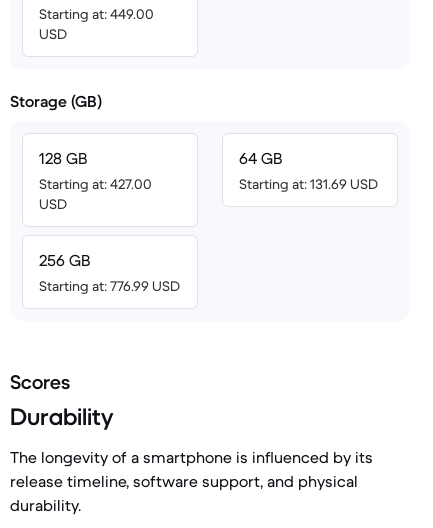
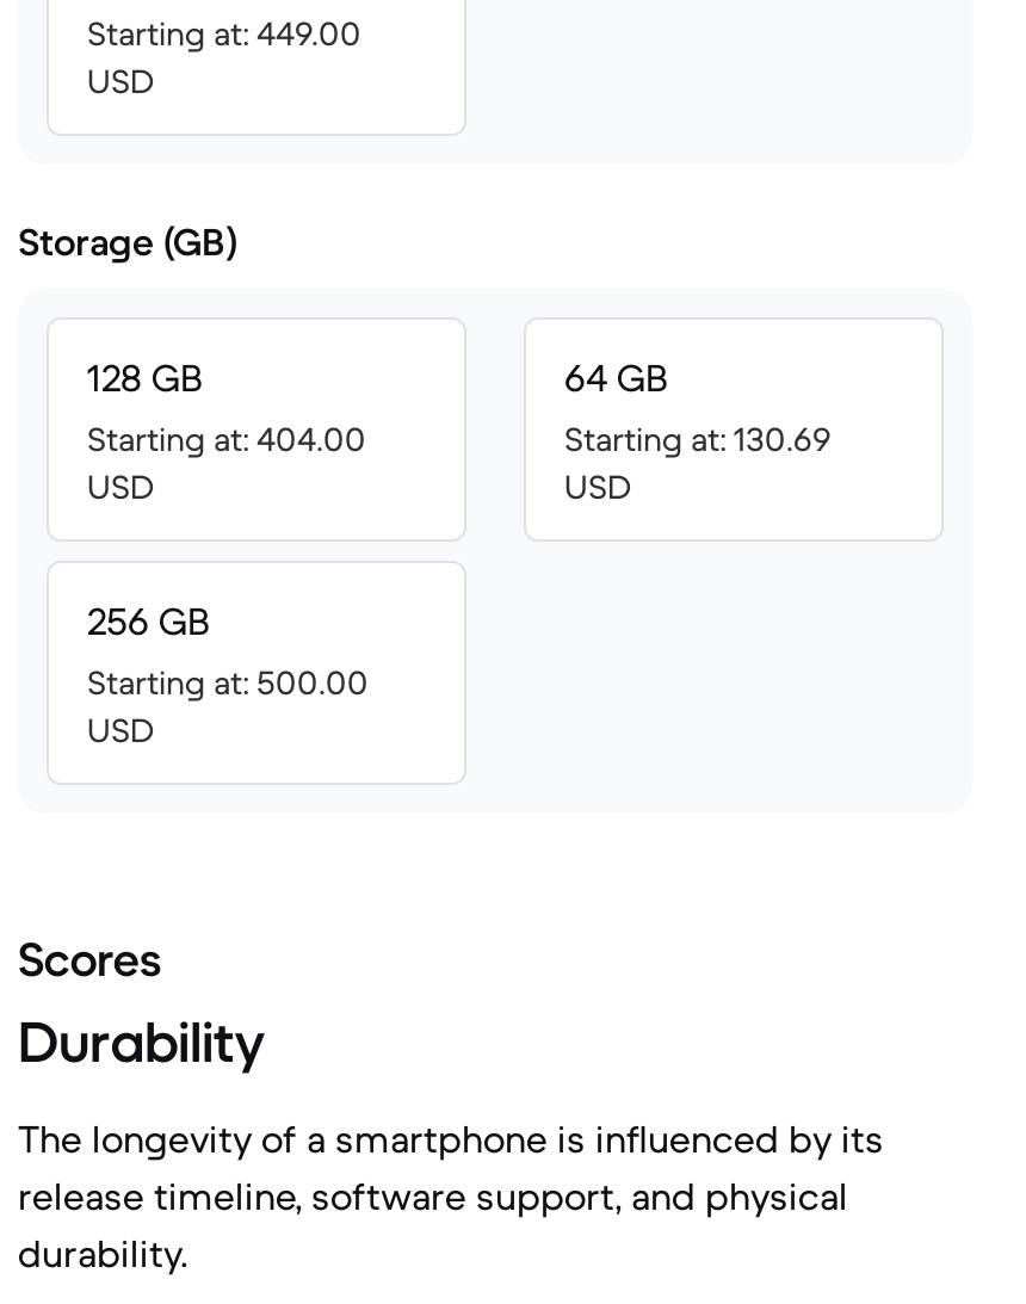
- Starting at: 427.00
+ Starting at: 404.00

- Starting at: 131.69 USD
+ Starting at: 130.69
+ USD

- Starting at: 776.99 USD
+ Starting at: 500.00
+ USD
